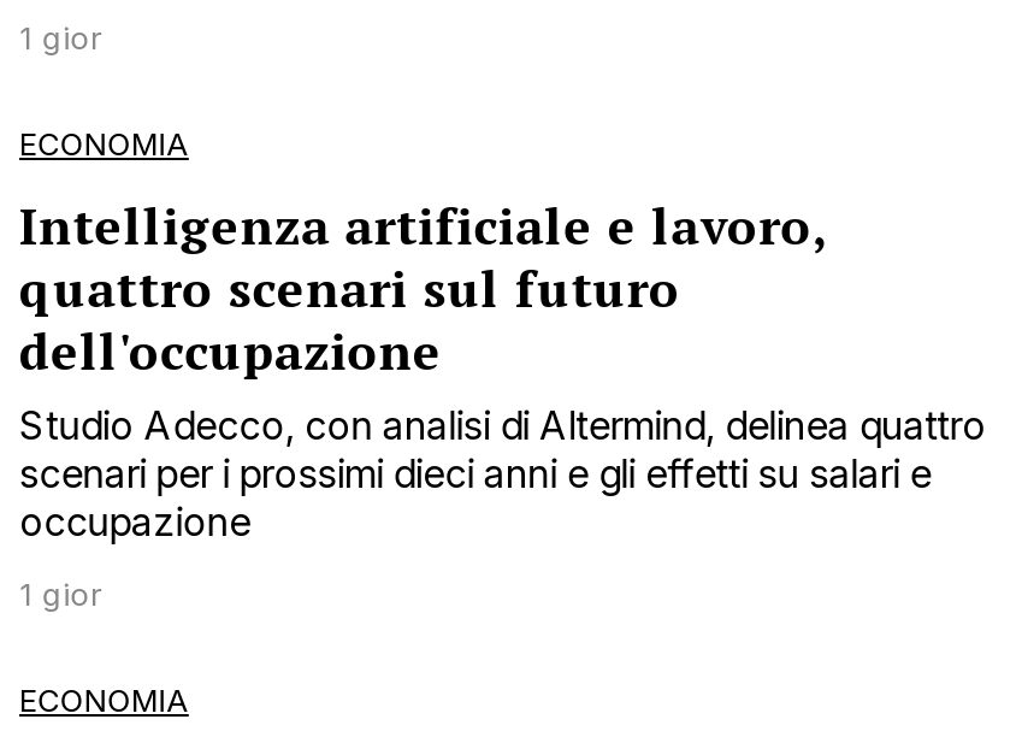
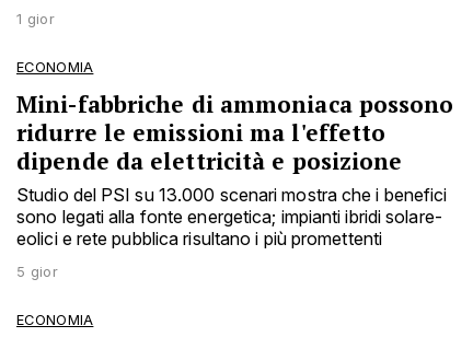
- Intelligenza artificiale e lavoro,
- quattro scenari sul futuro
- dell'occupazione
- Studio Adecco, con analisi di Altermind, delinea quattro
- scenari per i prossimi dieci anni e gli effetti su salari e
- occupazione
+ Mini-fabbriche di ammoniaca possono
+ ridurre le emissioni ma l'effetto
+ dipende da elettricità e posizione
+ Studio del PSI su 13.000 scenari mostra che i benefici
+ sono legati alla fonte energetica; impianti ibridi solare-
+ eolici e rete pubblica risultano i più promettenti

- 1 gior
+ 5 gior
